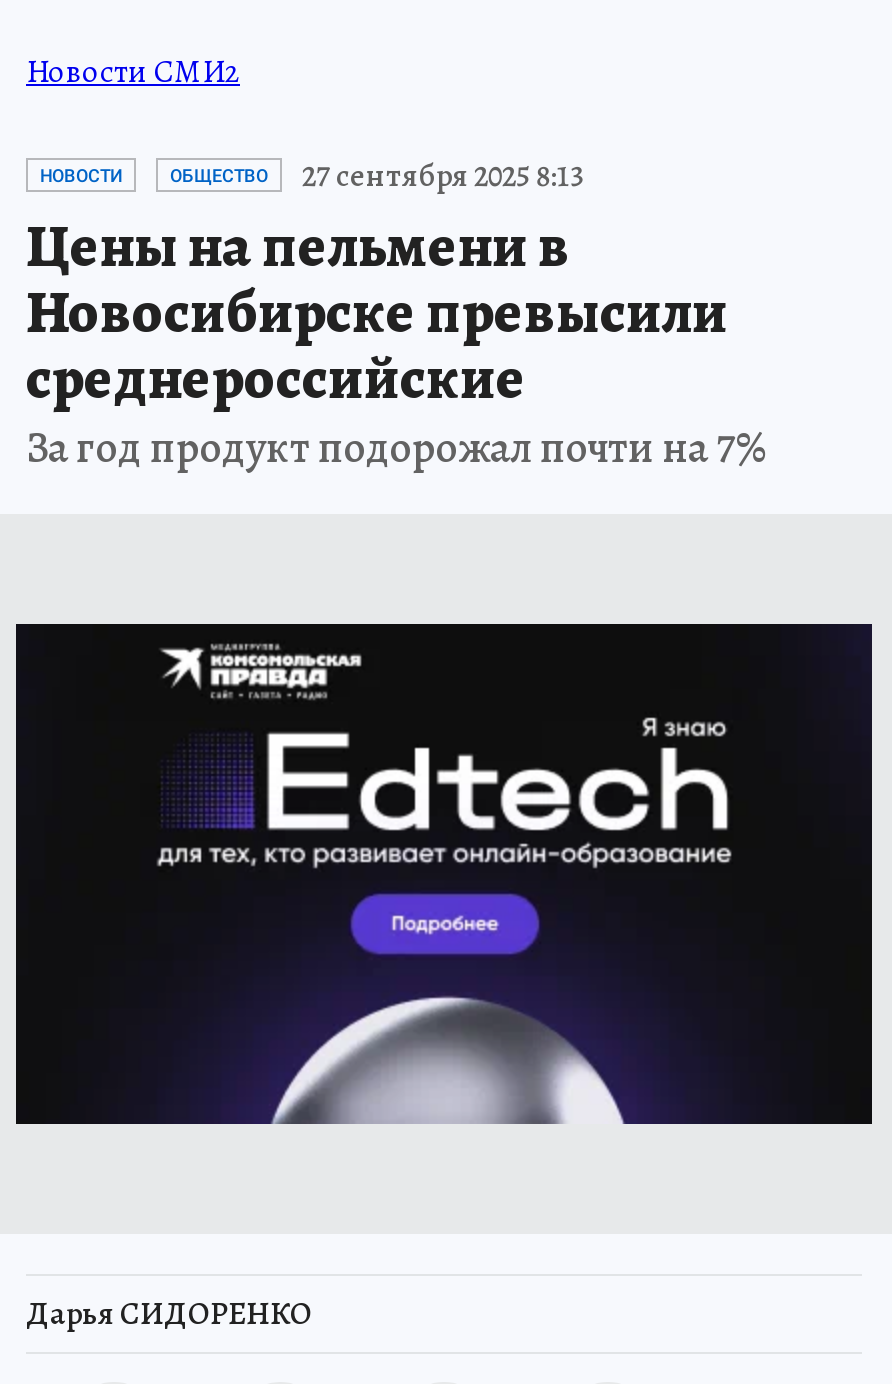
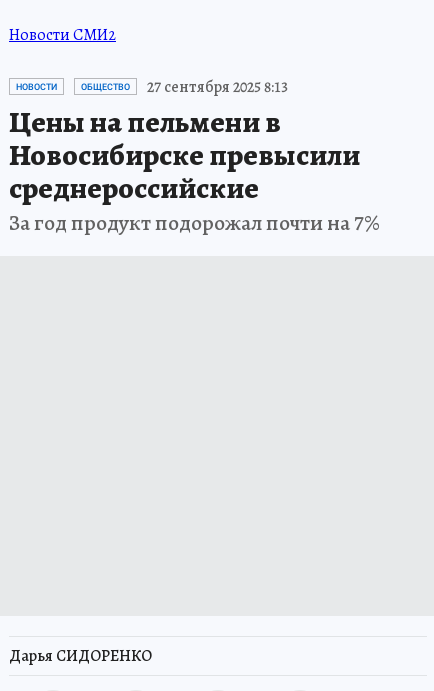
- [image]
